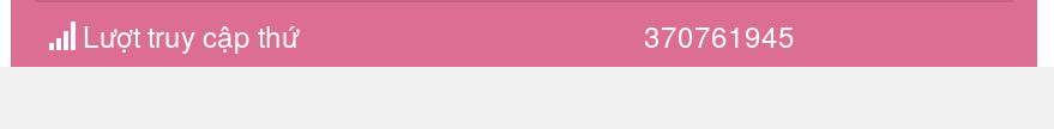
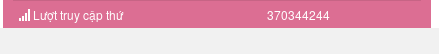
- 370761945
+ 370344244
